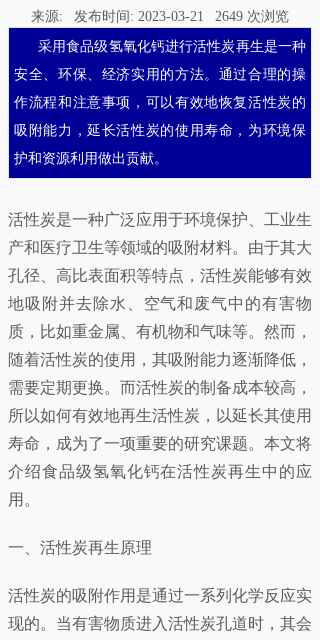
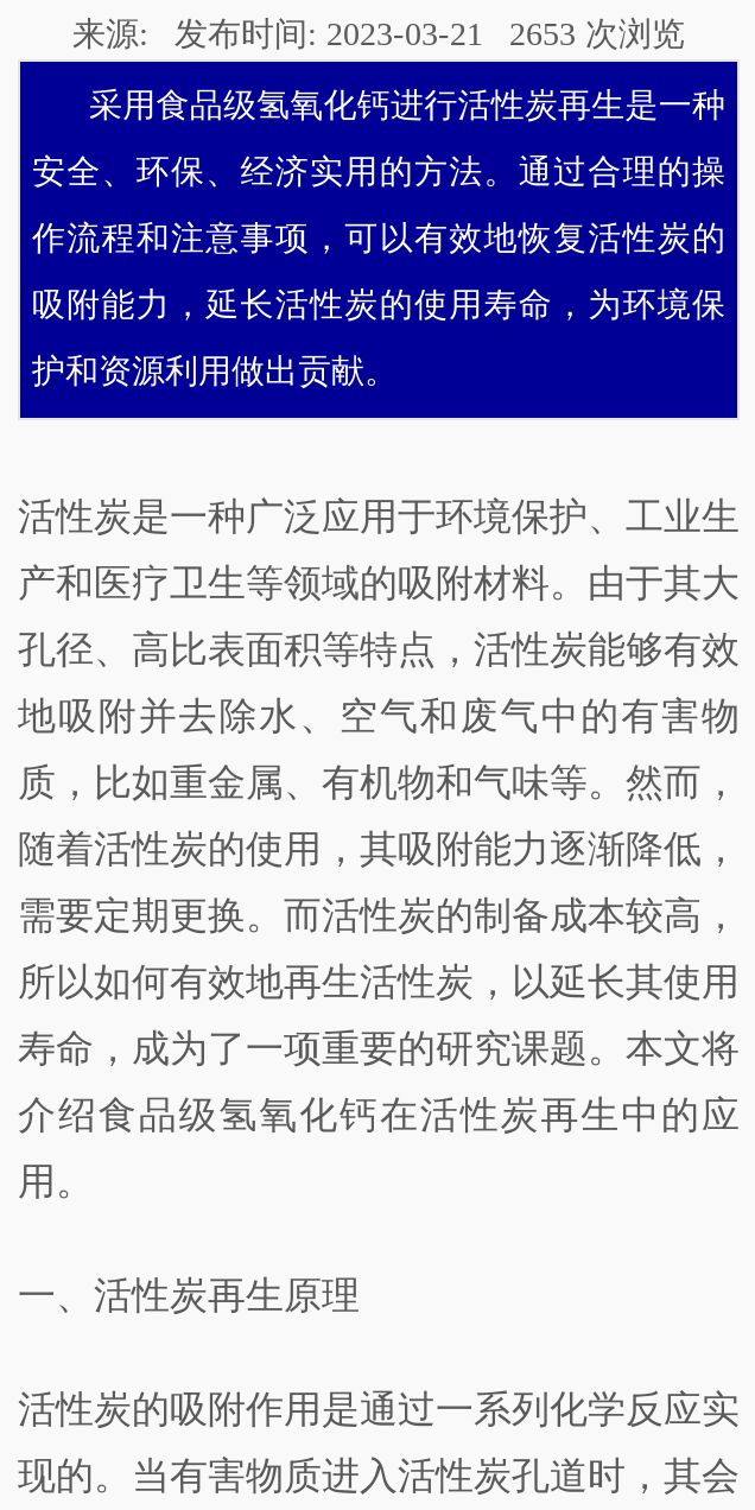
- 来源: 发布时间: 2023-03-21 2649次浏览
+ 来源: 发布时间: 2023-03-21 2653次浏览
